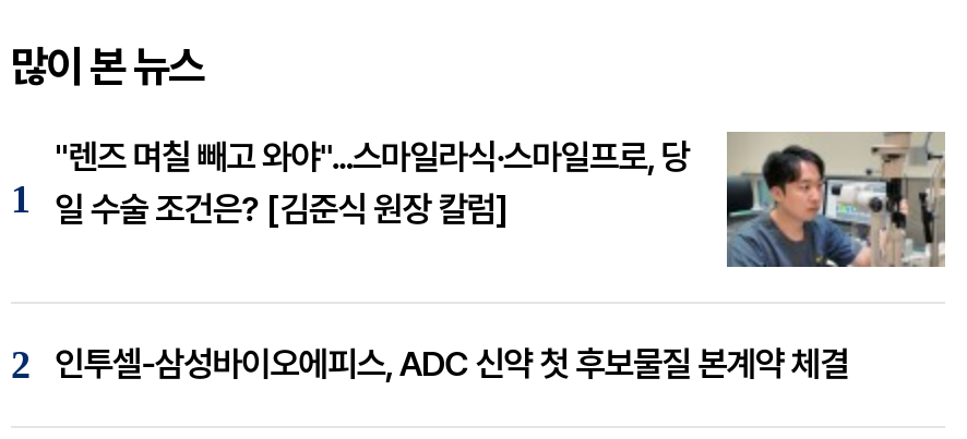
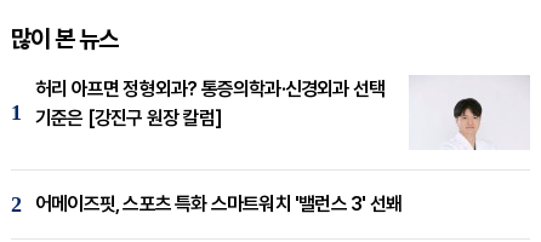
- [image]
- "렌즈 며칠 빼고 와야"...스마일라식·스마일프로, 당
- 일 수술 조건은? [김준식 원장 칼럼]
+ [image]
+ 허리 아프면 정형외과? 통증의학과·신경외과 선택
+ 기준은 [강진구 원장 칼럼]

- 인투셀-삼성바이오에피스, ADC 신약 첫 후보물질 본계약 체결
+ 어메이즈핏, 스포츠 특화 스마트워치 '밸런스 3' 선봬
